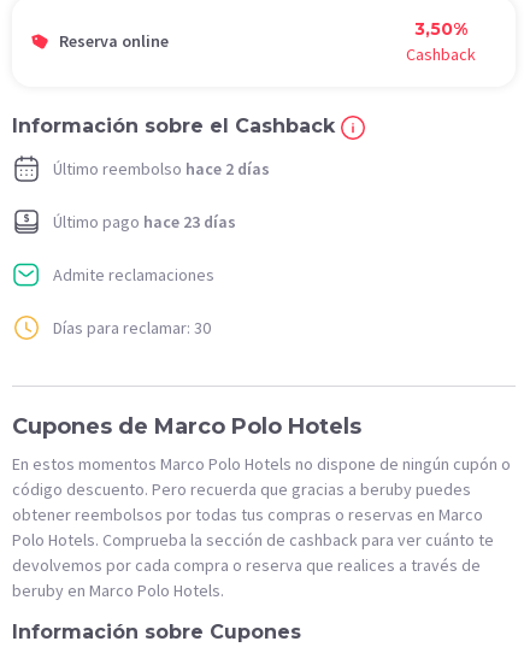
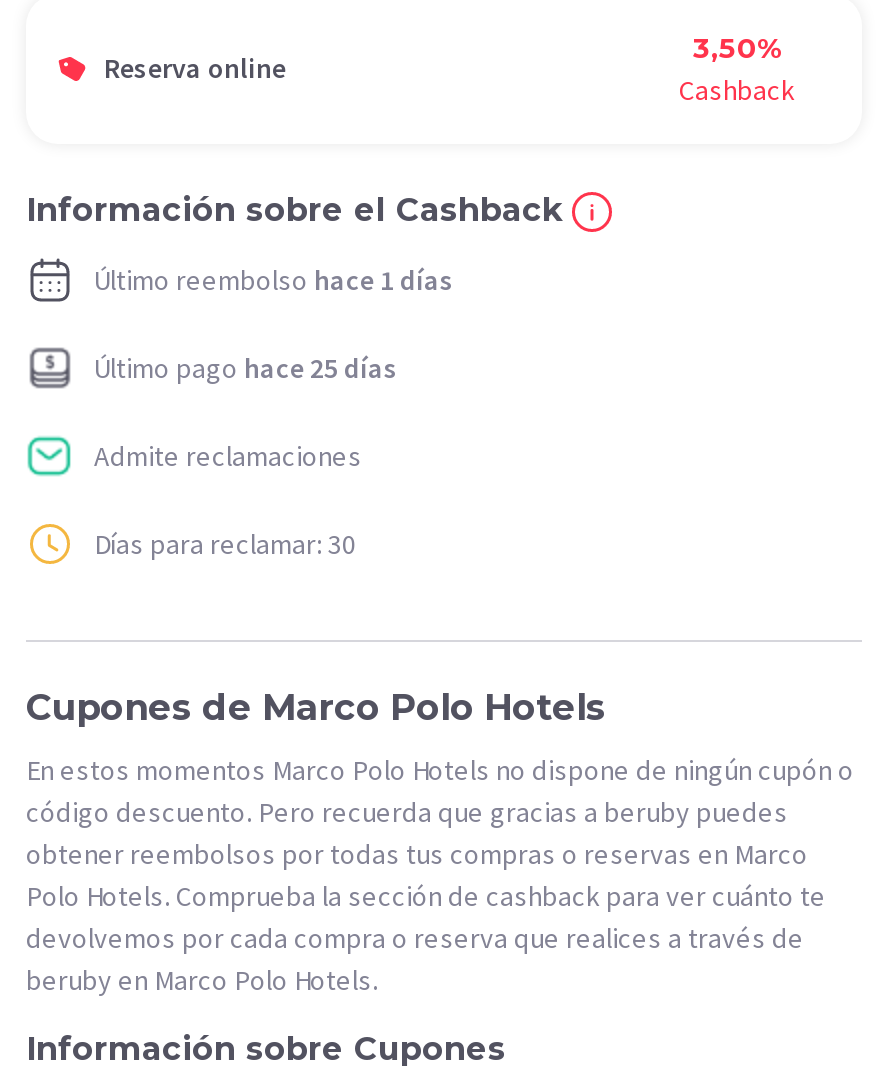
- Último reembolso hace 2 días
+ Último reembolso hace 1 días

- Último pago hace 23 días
+ Último pago hace 25 días
